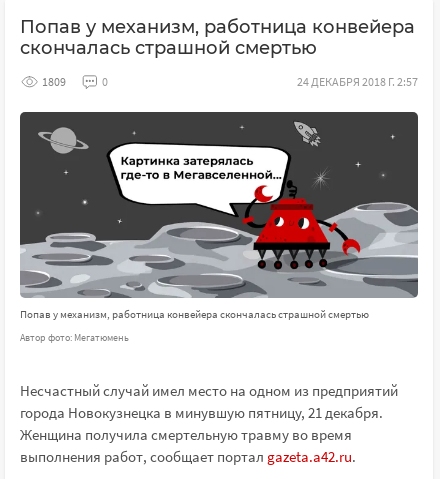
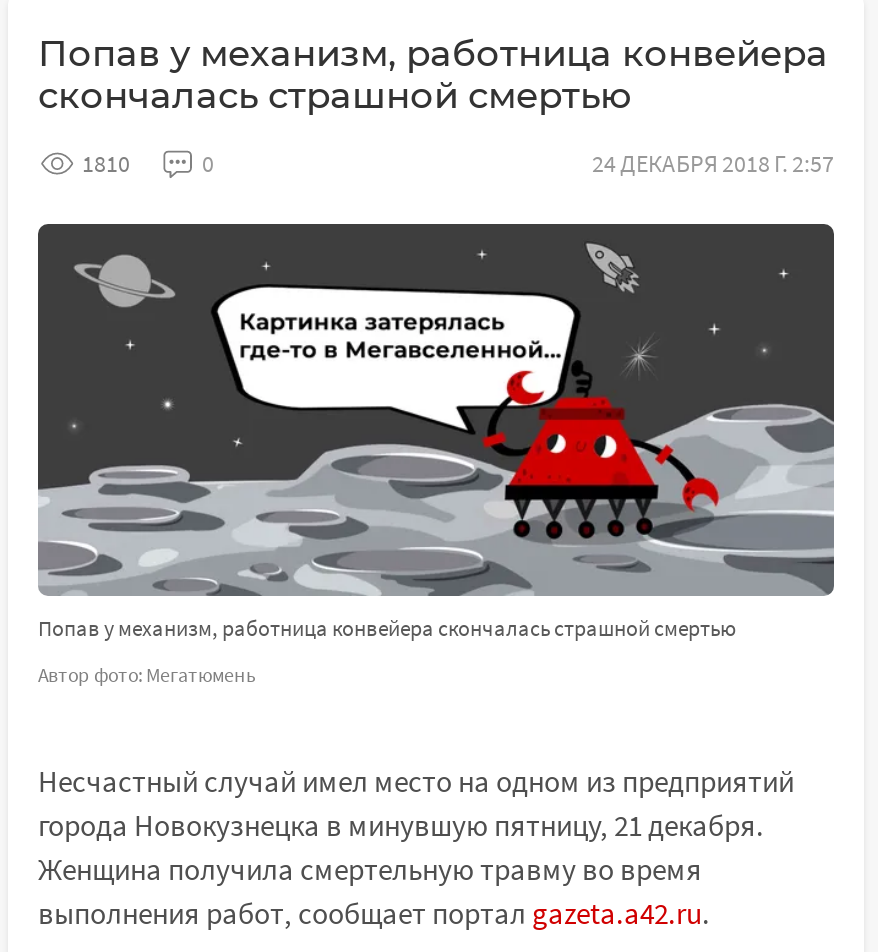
- 1809
+ 1810
